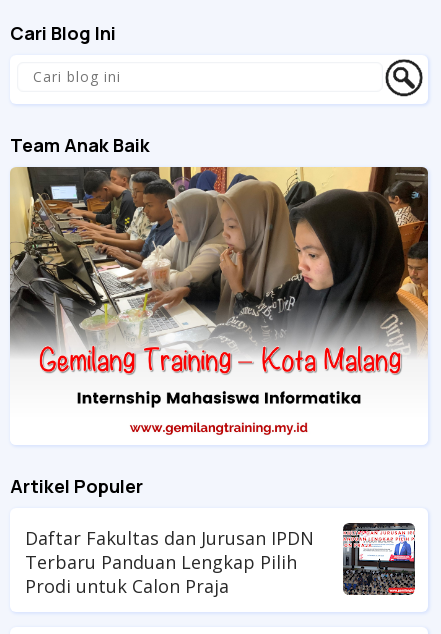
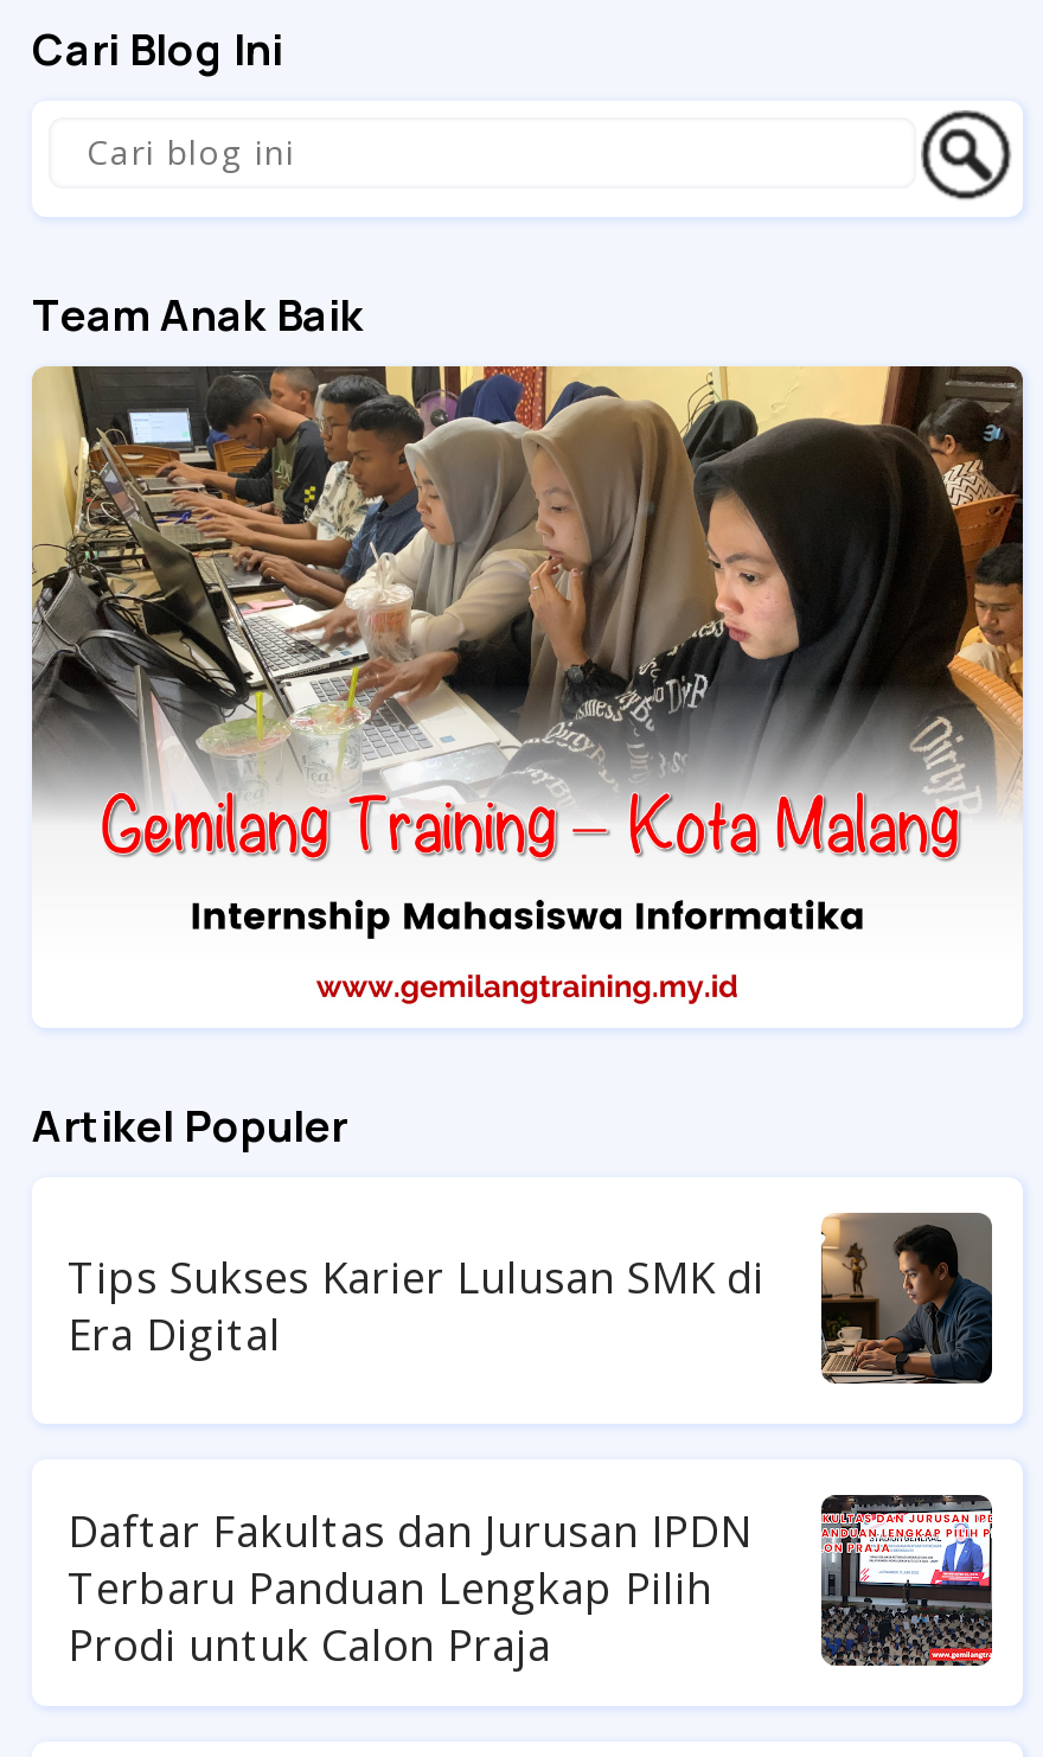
+ [image]
+ Tips Sukses Karier Lulusan SMK di
+ Era Digital
